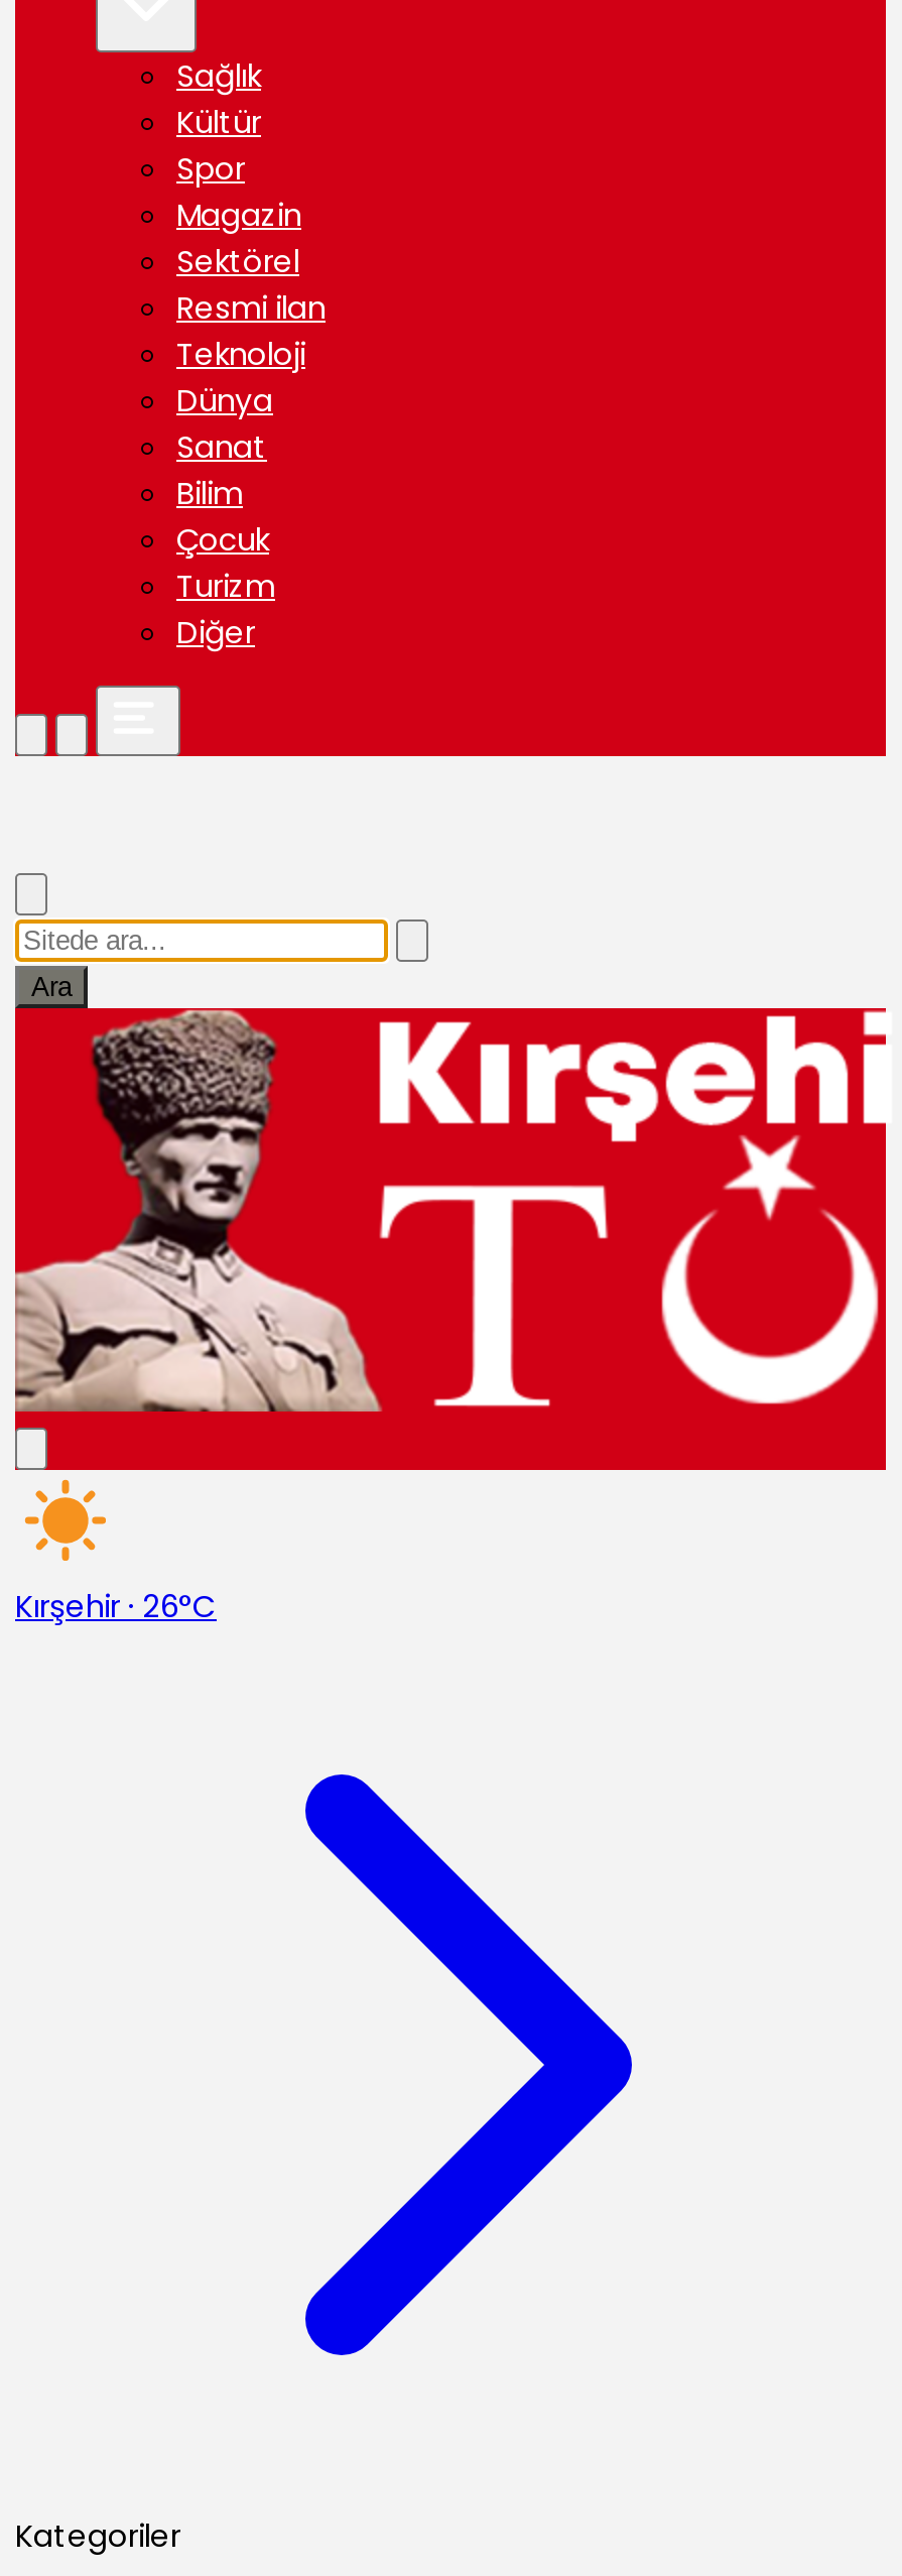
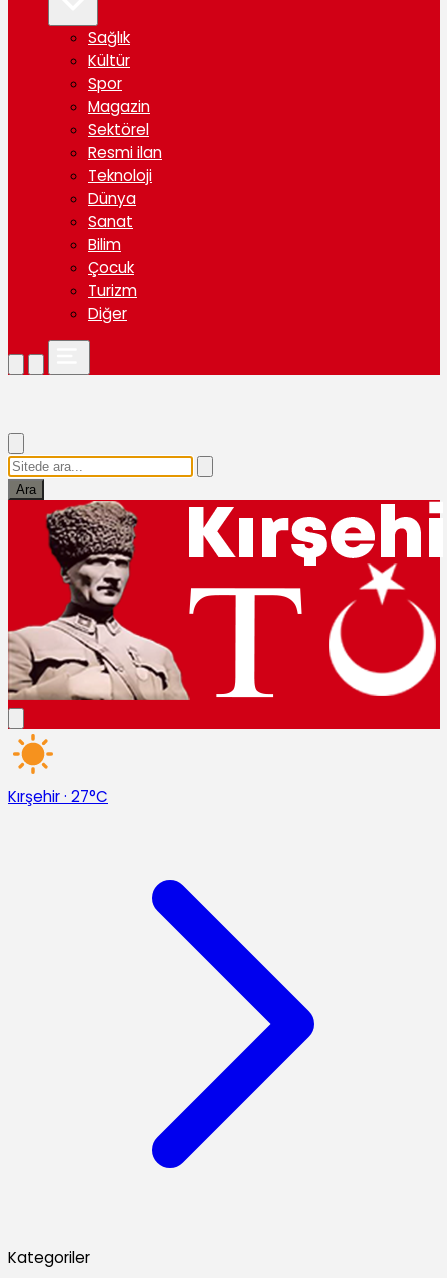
- Kırşehir · 26°C
+ Kırşehir · 27°C
